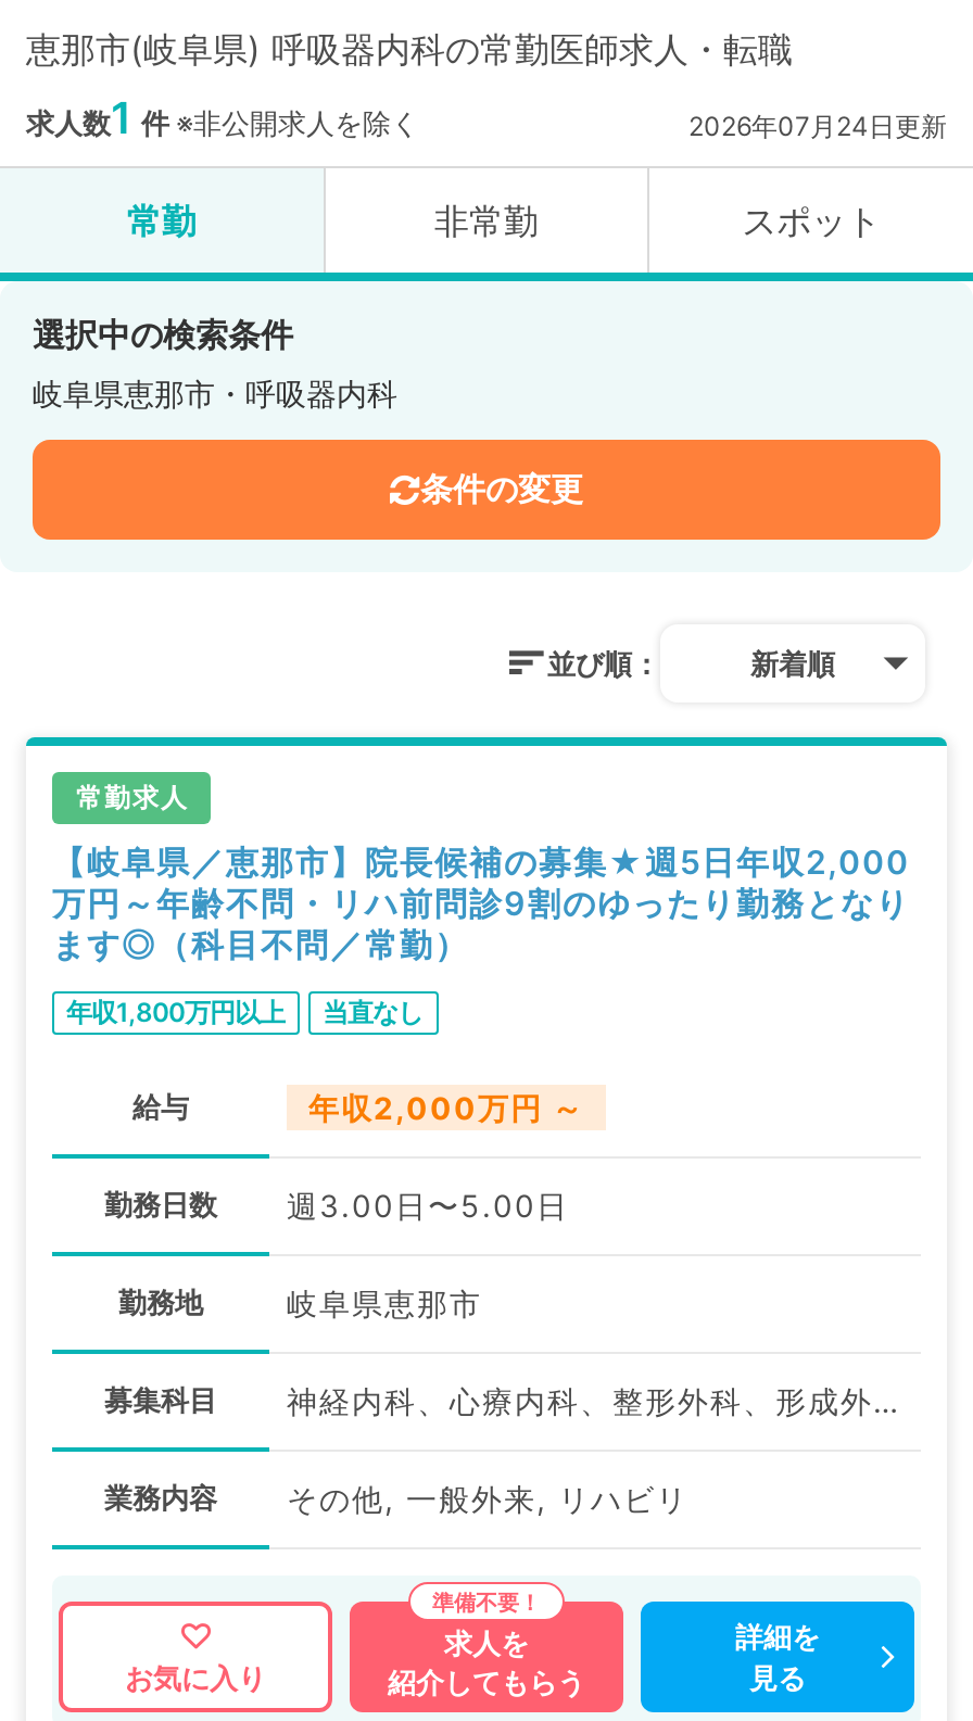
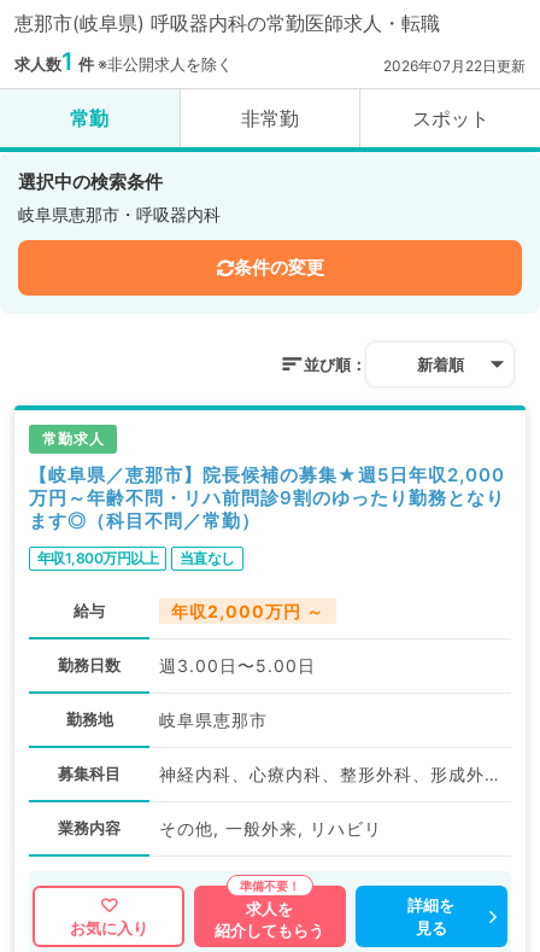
- 2026年07月24日更新
+ 2026年07月22日更新
